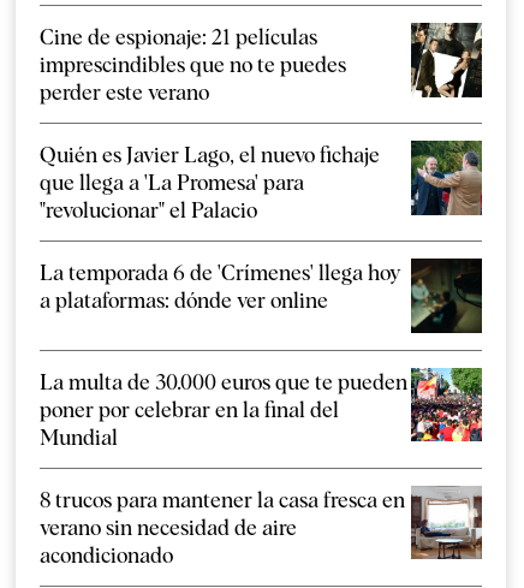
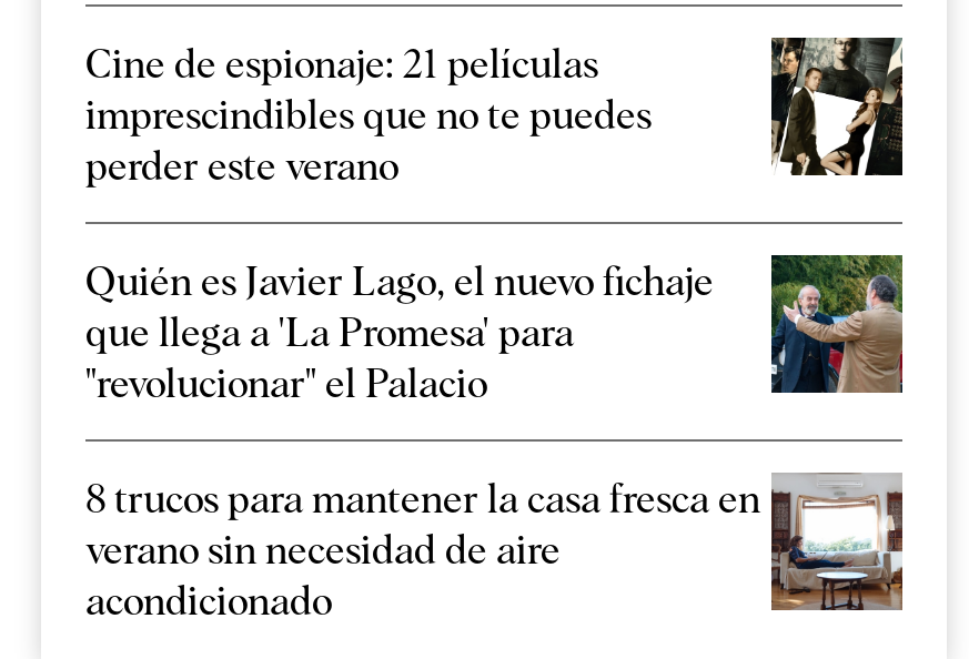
- [image]
- La temporada 6 de 'Crímenes' llega hoy
- a plataformas: dónde ver online
- La multa de 30.000 euros que te pueden
- poner por celebrar en la final del
- Mundial

- [image]
